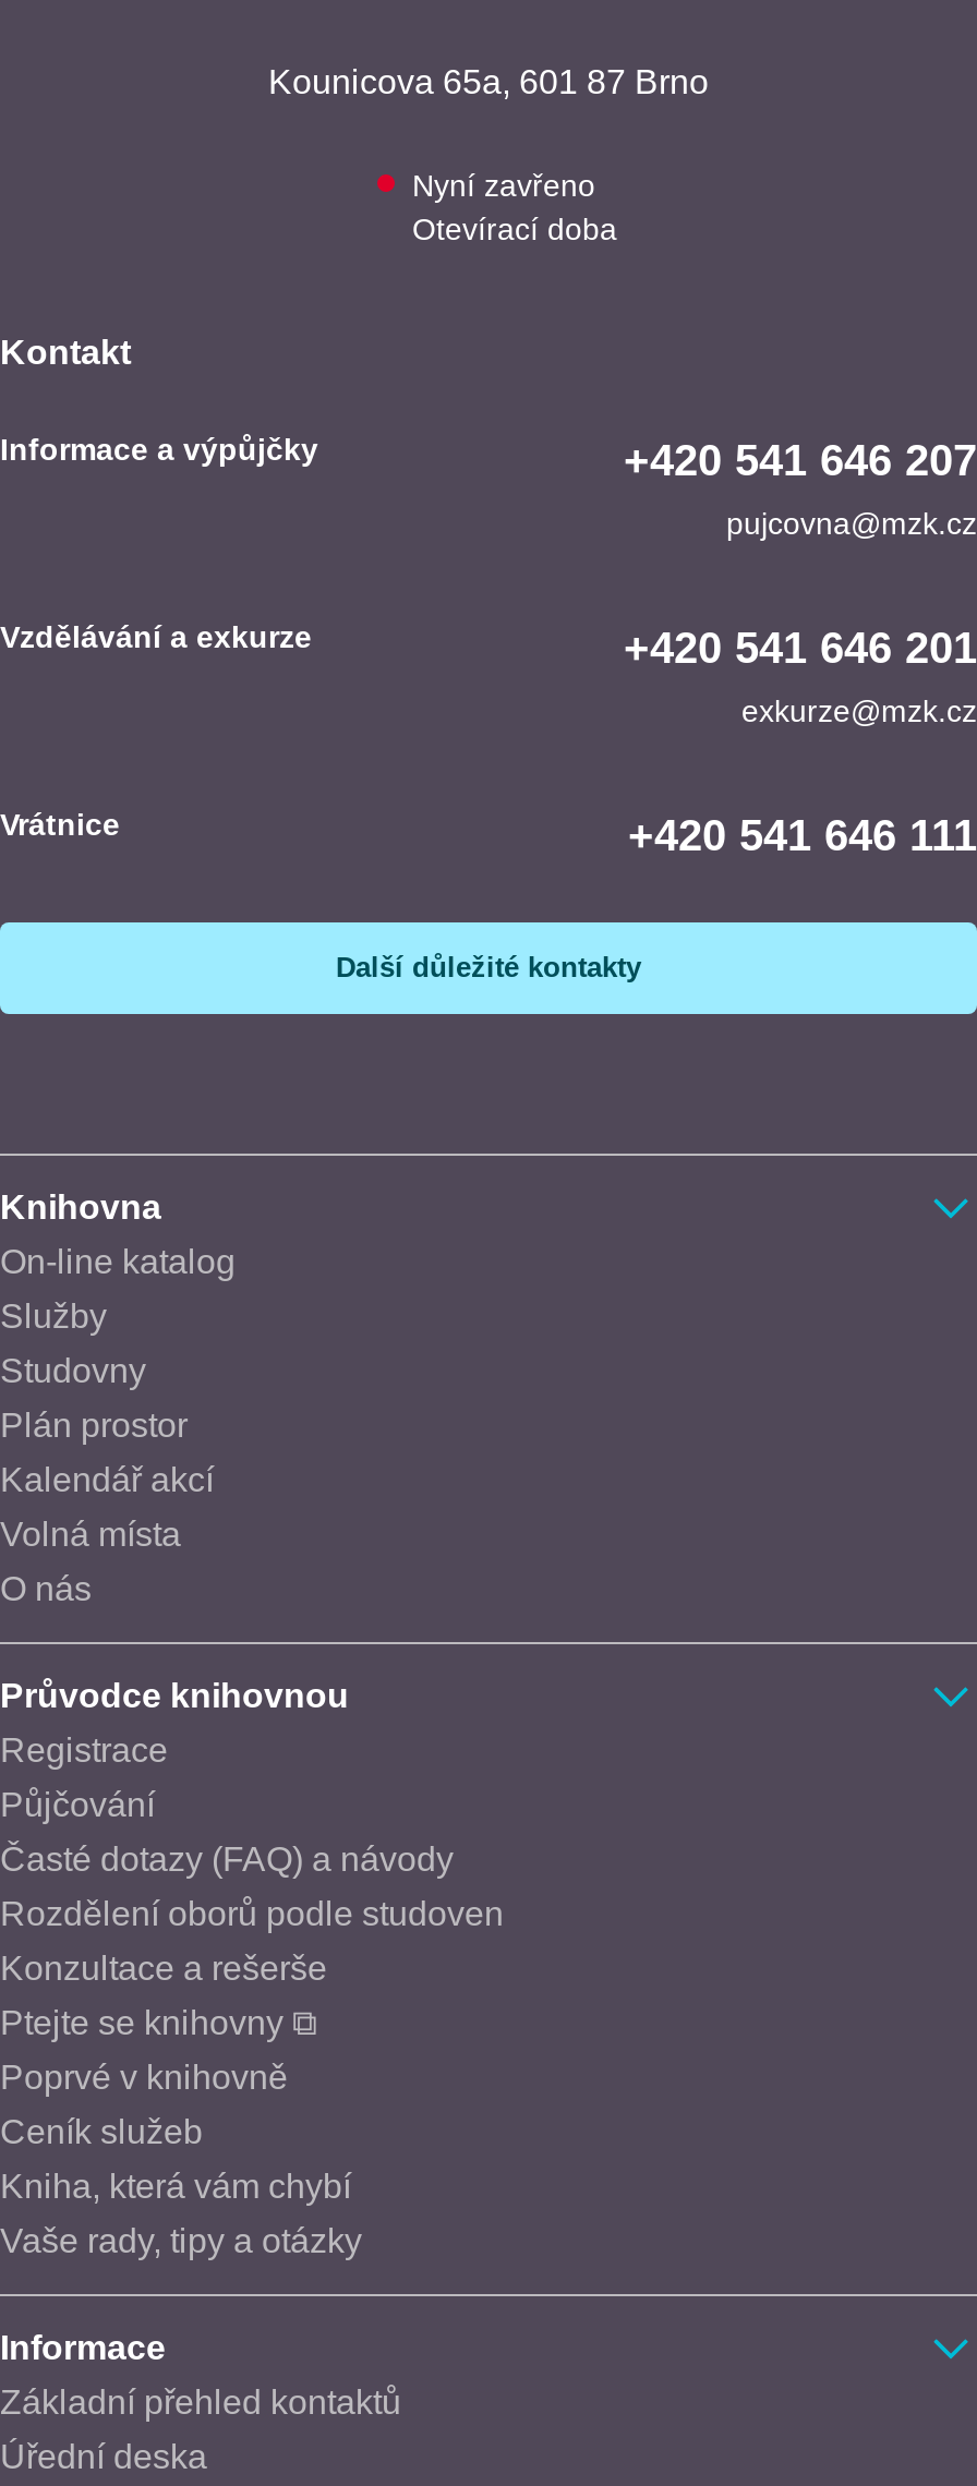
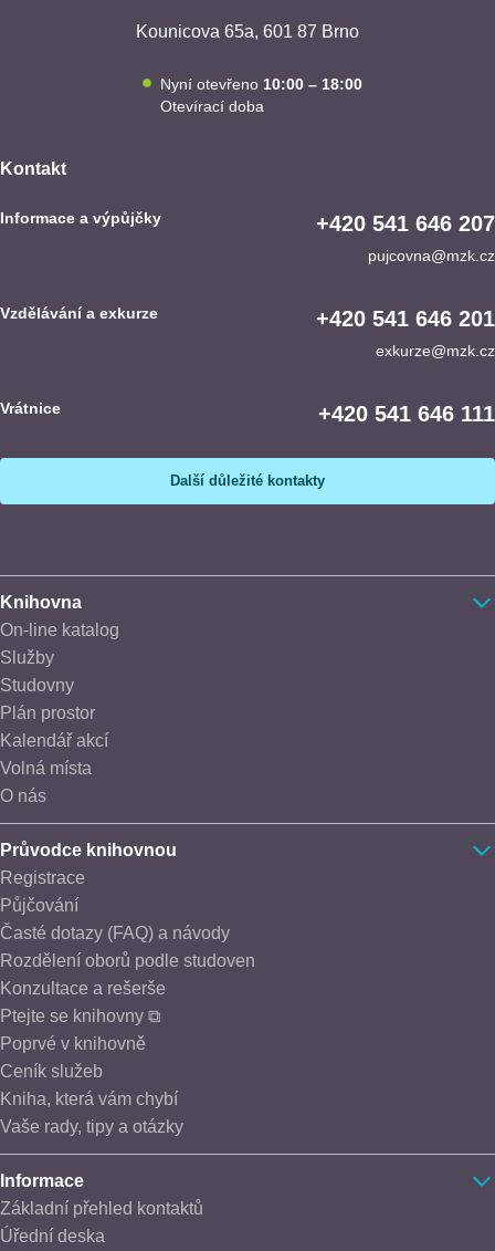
- Nyní zavřeno
+ Nyní otevřeno 10:00 – 18:00
